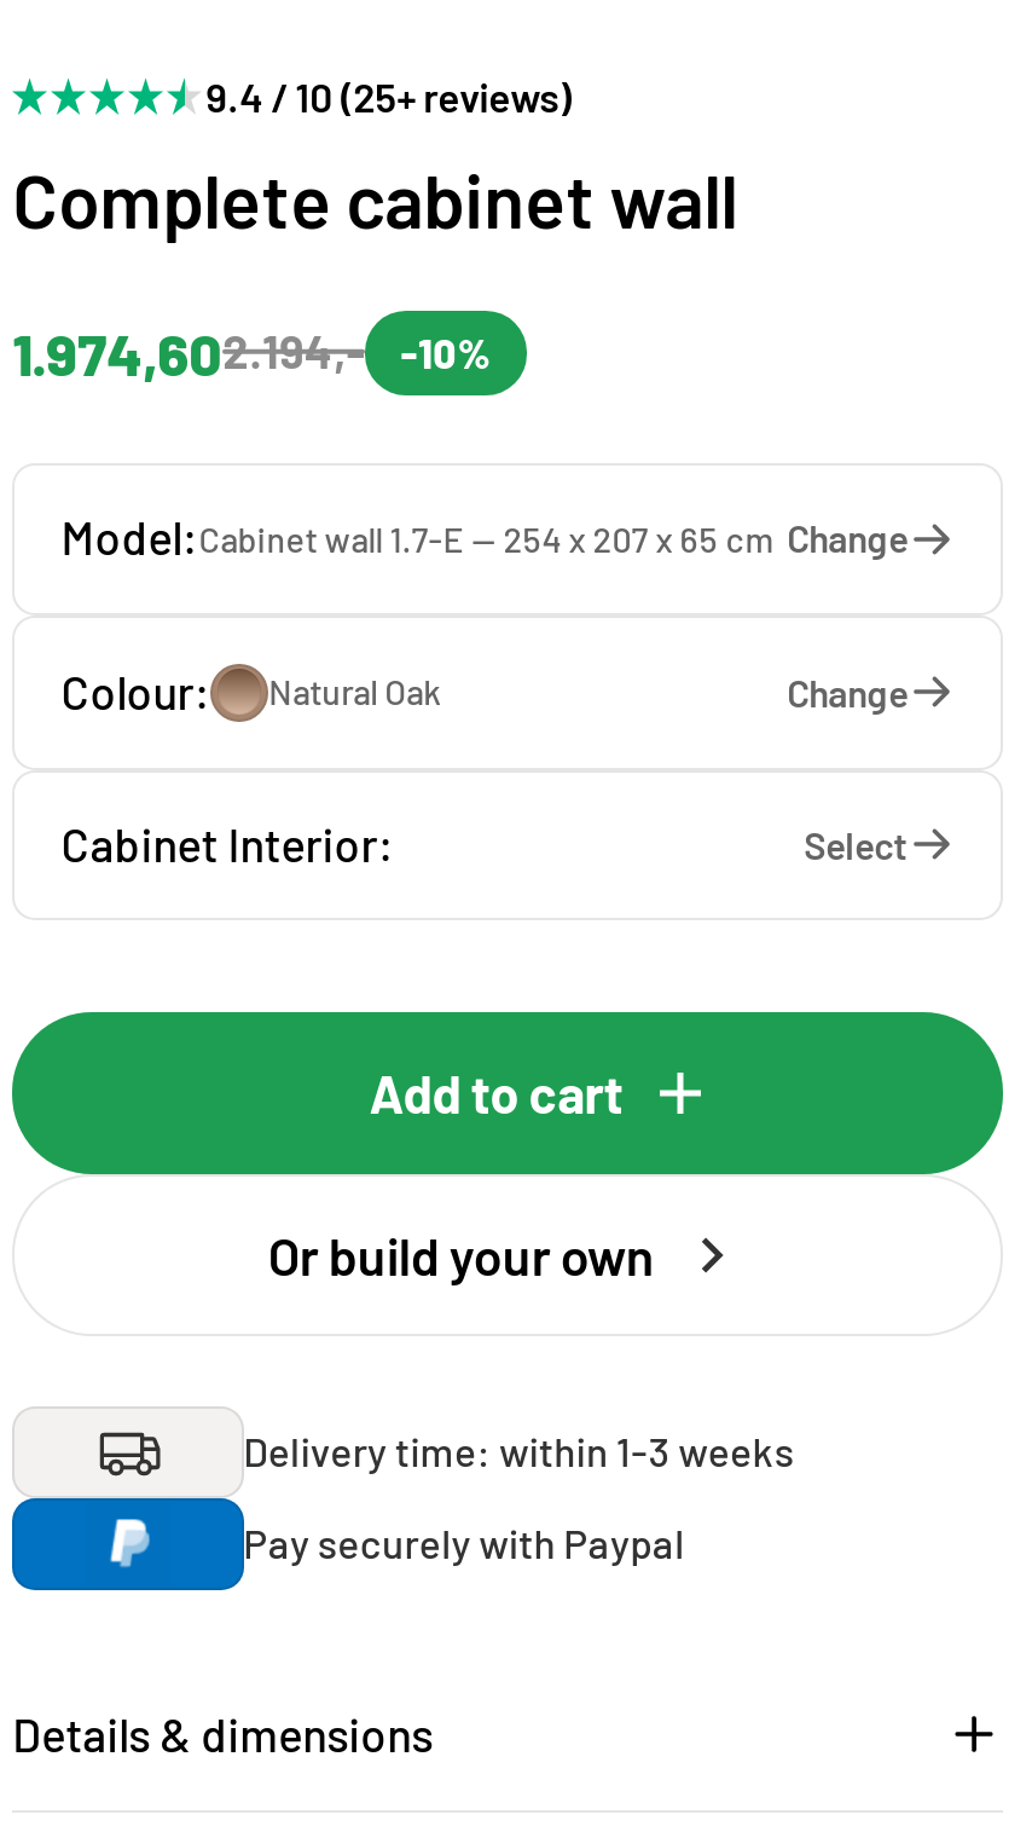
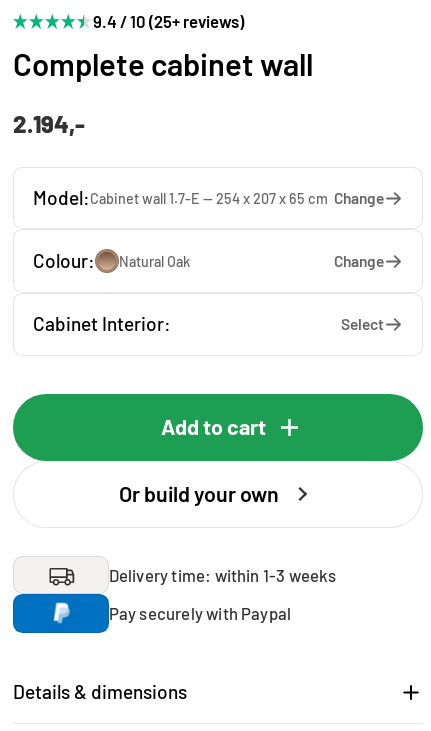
- 1.974,602.194,-
- -10%
+ 2.194,-
